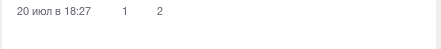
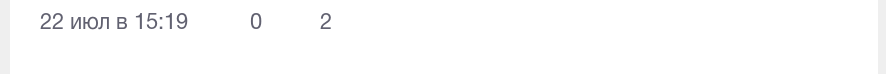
- 20 июл в 18:27
- 1
+ 22 июл в 15:19
+ 0
